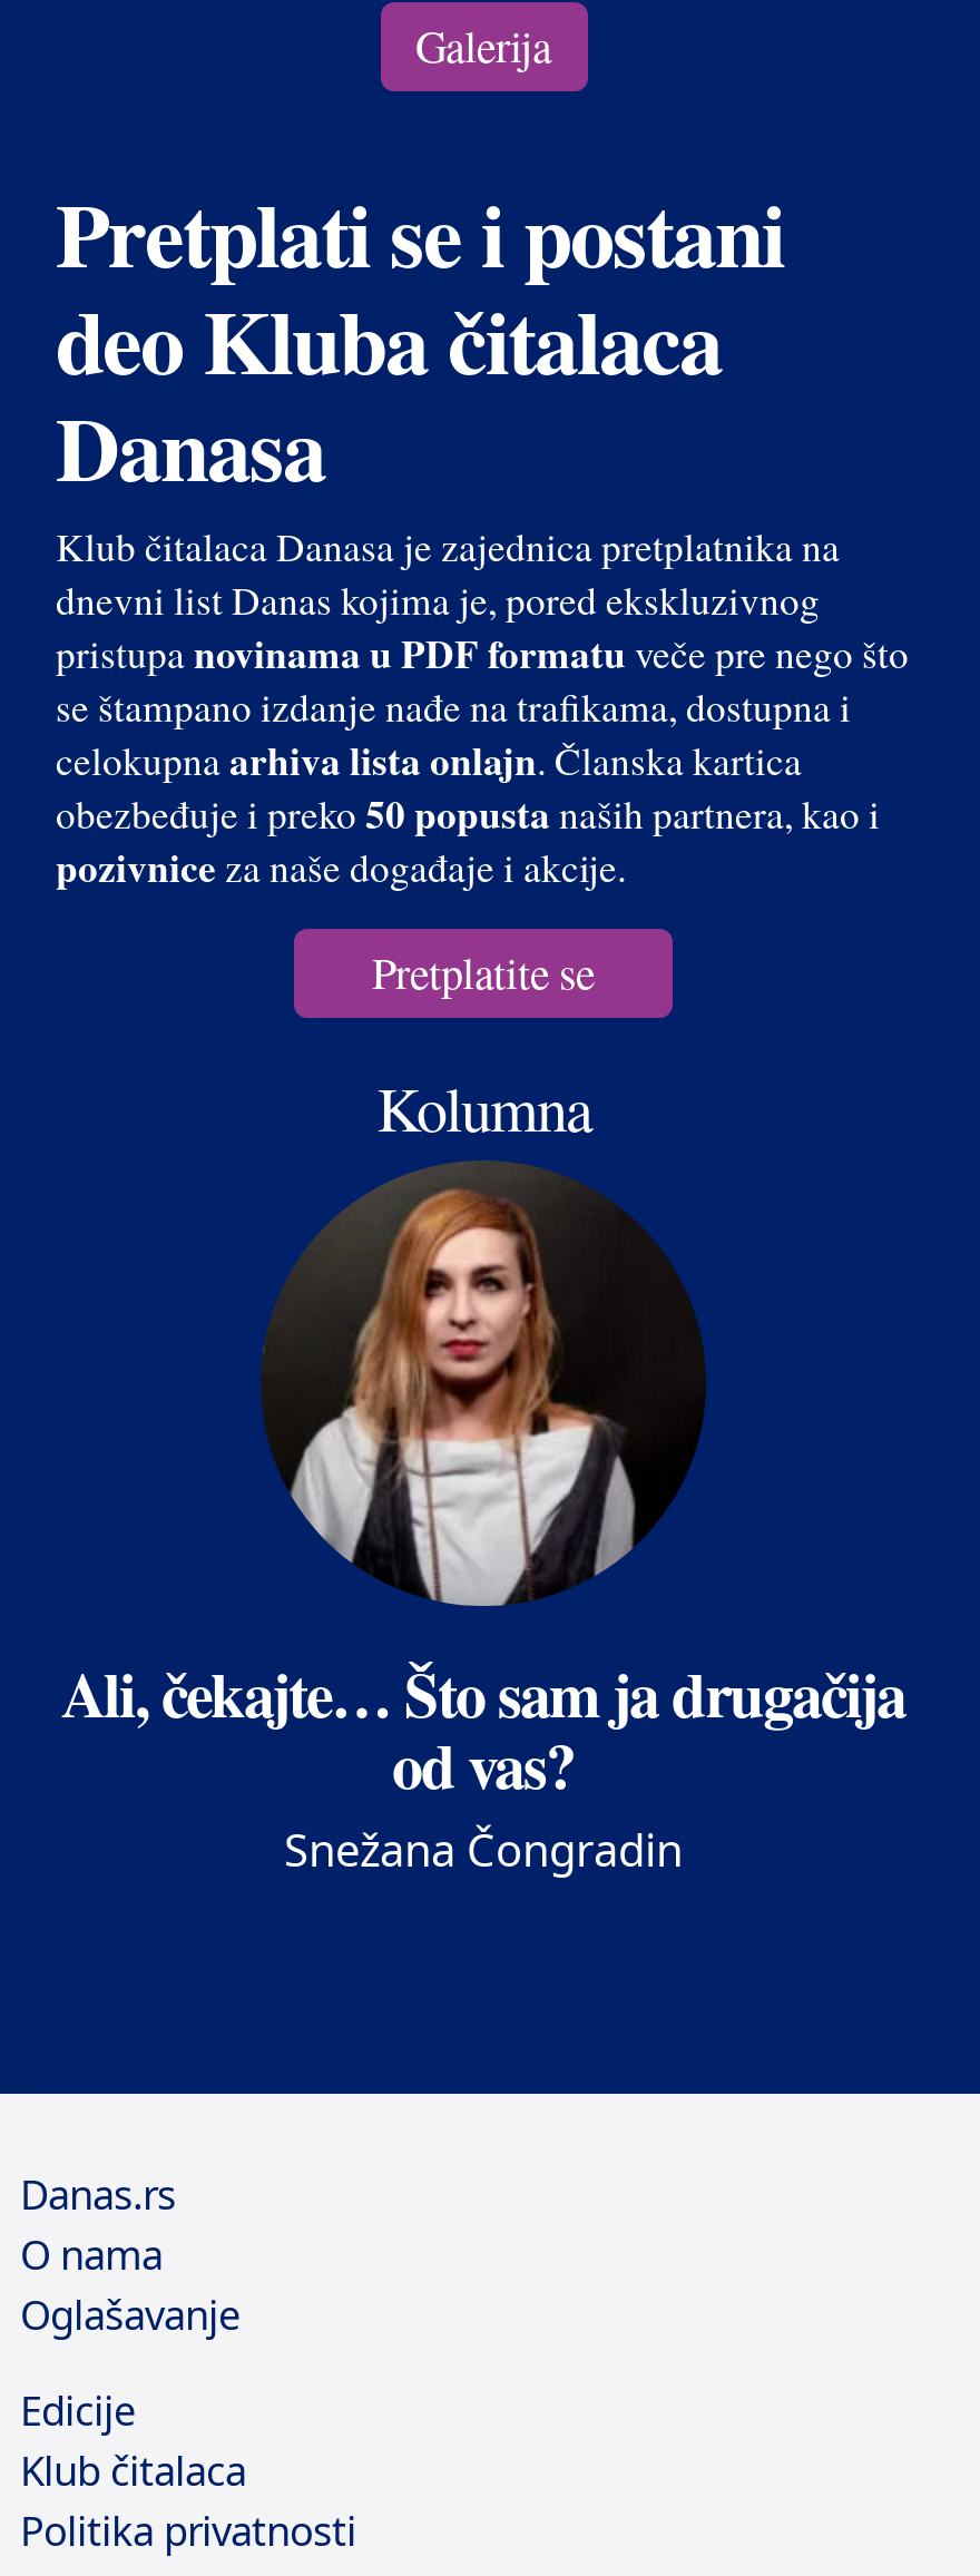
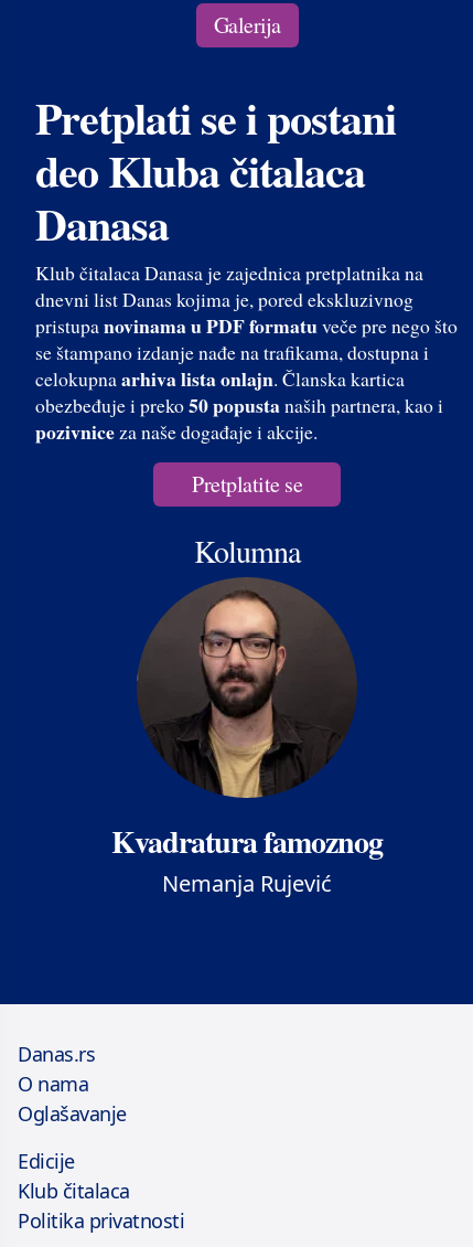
- [image]
- Ali, čekajte… Što sam ja drugačija
- od vas?
- Snežana Čongradin
+ [image]
+ Kvadratura famoznog
+ Nemanja Rujević
